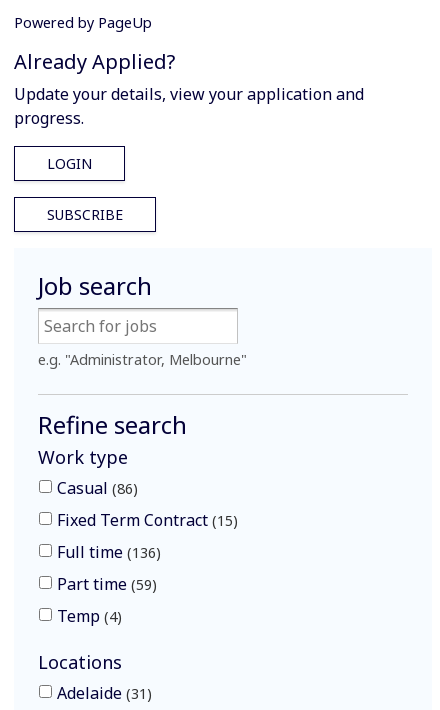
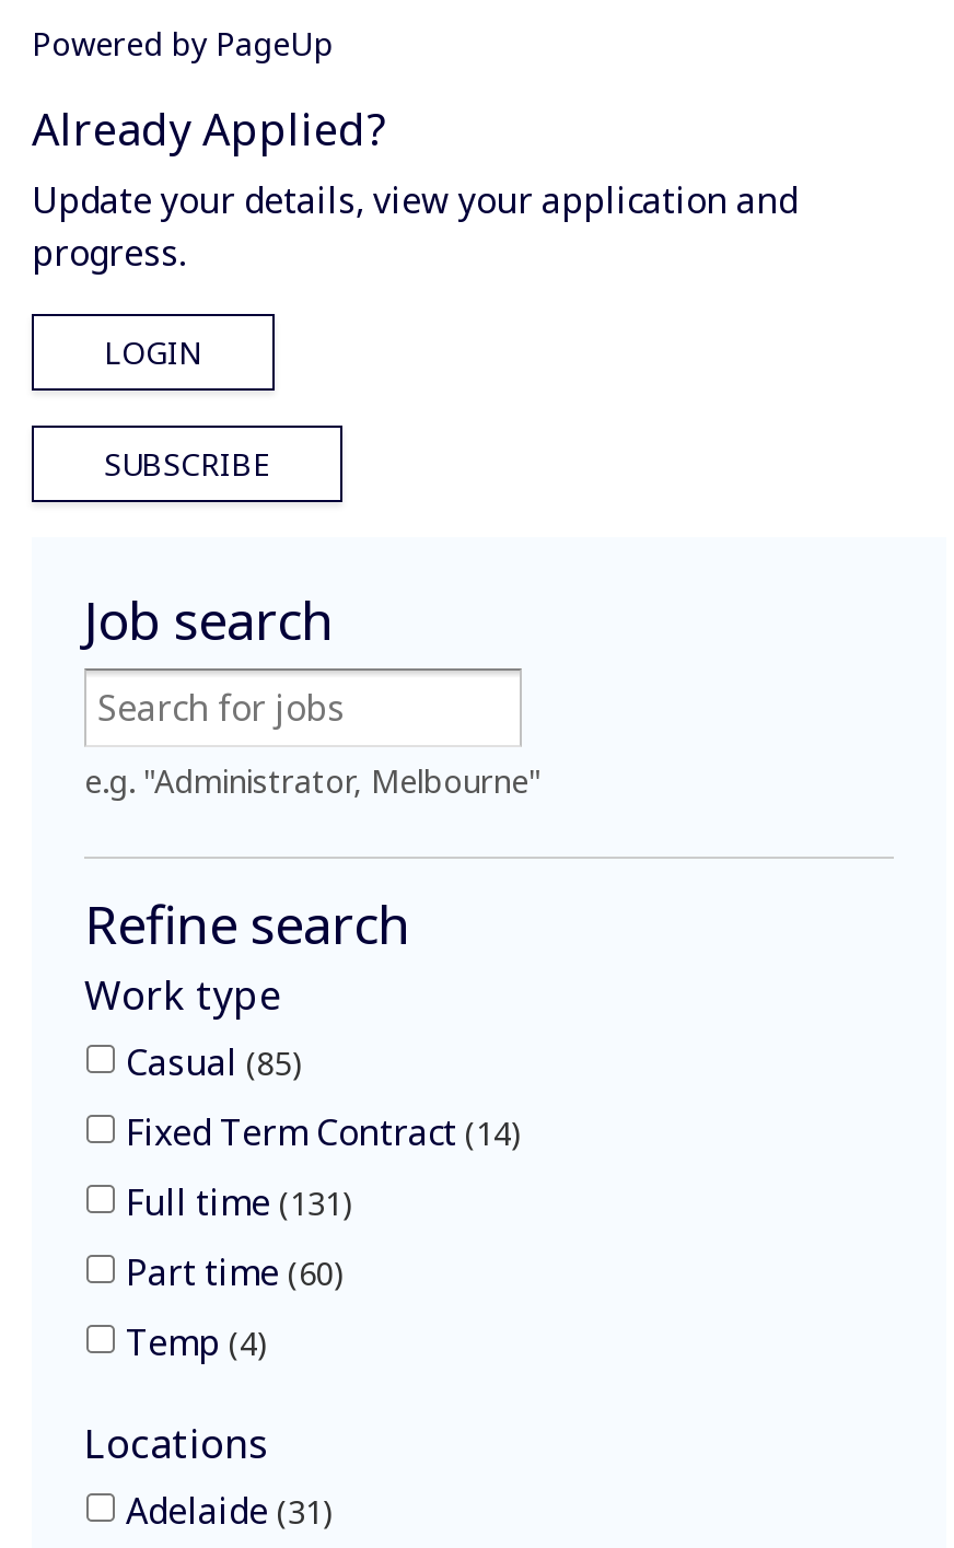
- Casual 86
+ Casual 85

- Fixed Term Contract 15
+ Fixed Term Contract 14

- Full time 136
+ Full time 131

- Part time 59
+ Part time 60
